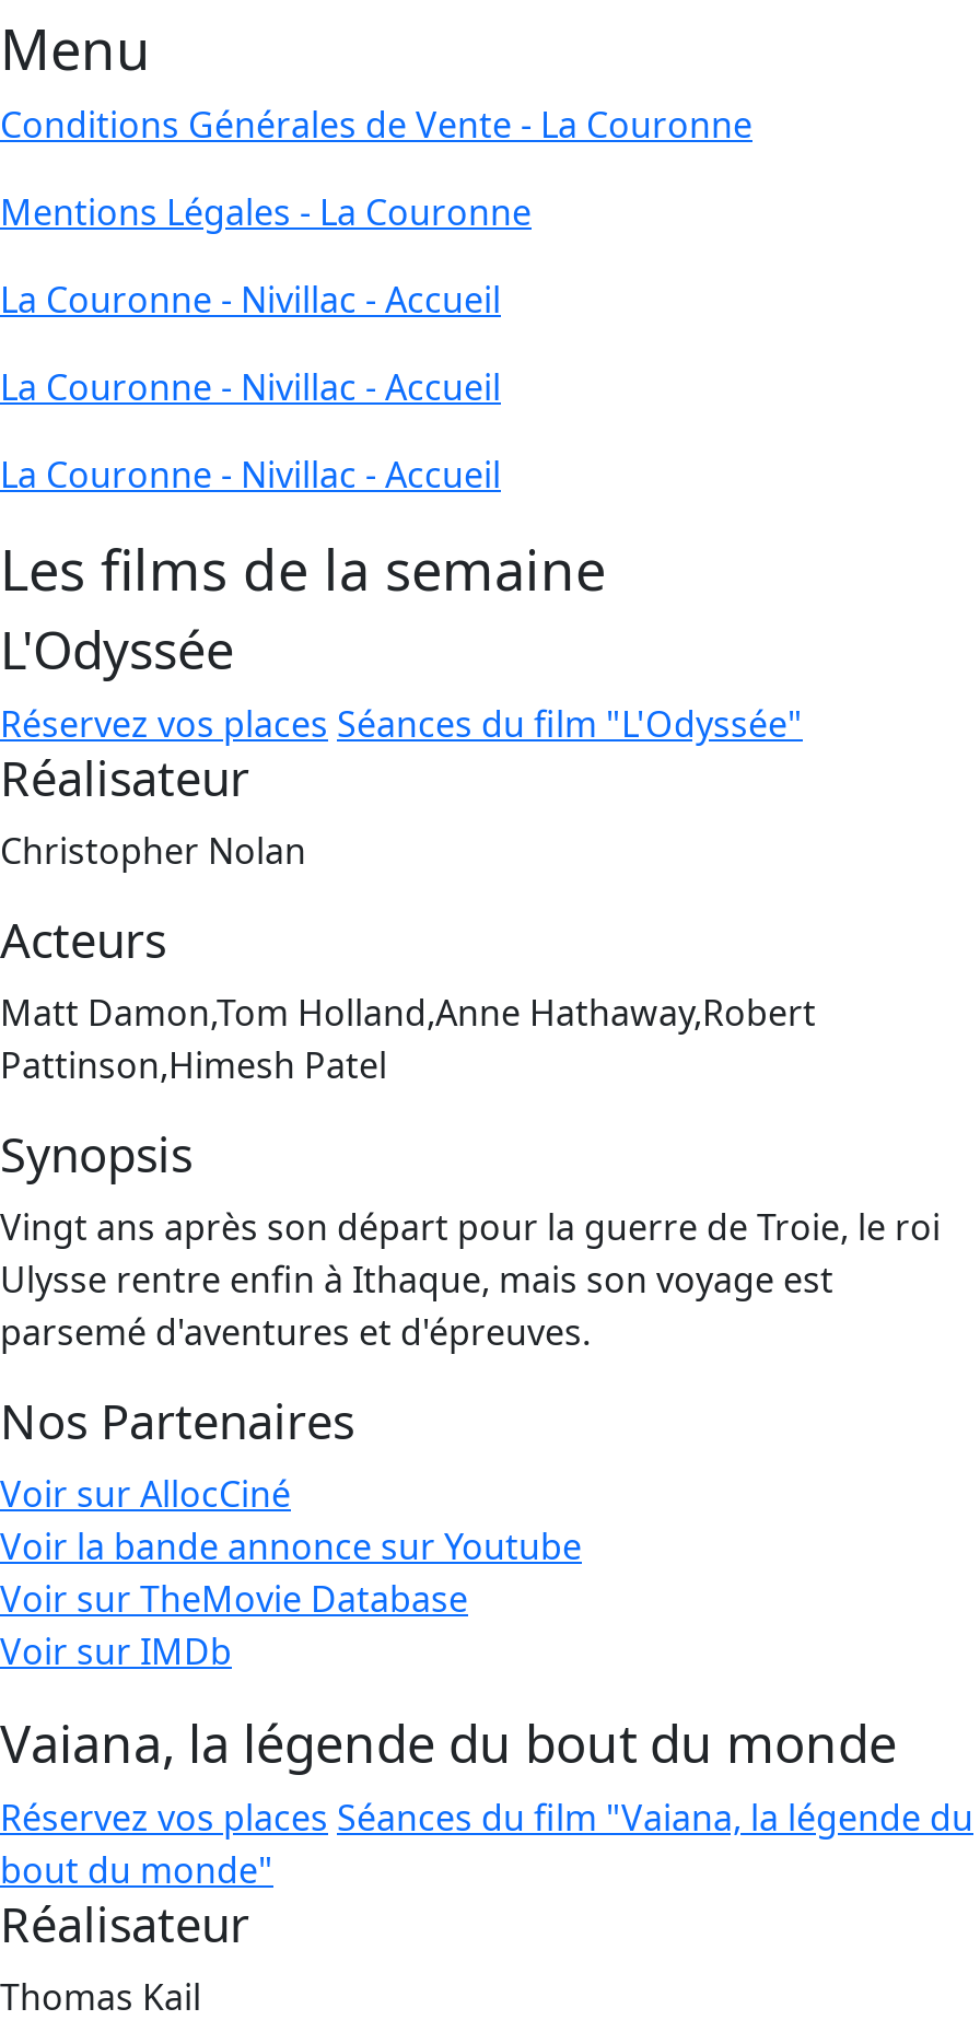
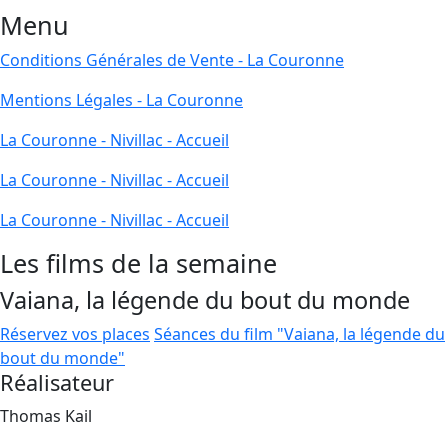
- L'Odyssée
- Réservez vos places Séances du film "L'Odyssée"
- Réalisateur
- Christopher Nolan
- Acteurs
- Matt Damon,Tom Holland,Anne Hathaway,Robert
- Pattinson,Himesh Patel
- Synopsis
- Vingt ans après son départ pour la guerre de Troie, le roi
- Ulysse rentre enfin à Ithaque, mais son voyage est
- parsemé d'aventures et d'épreuves.
- Nos Partenaires
- Voir sur AllocCiné
- Voir la bande annonce sur Youtube
- Voir sur TheMovie Database
- Voir sur IMDb
